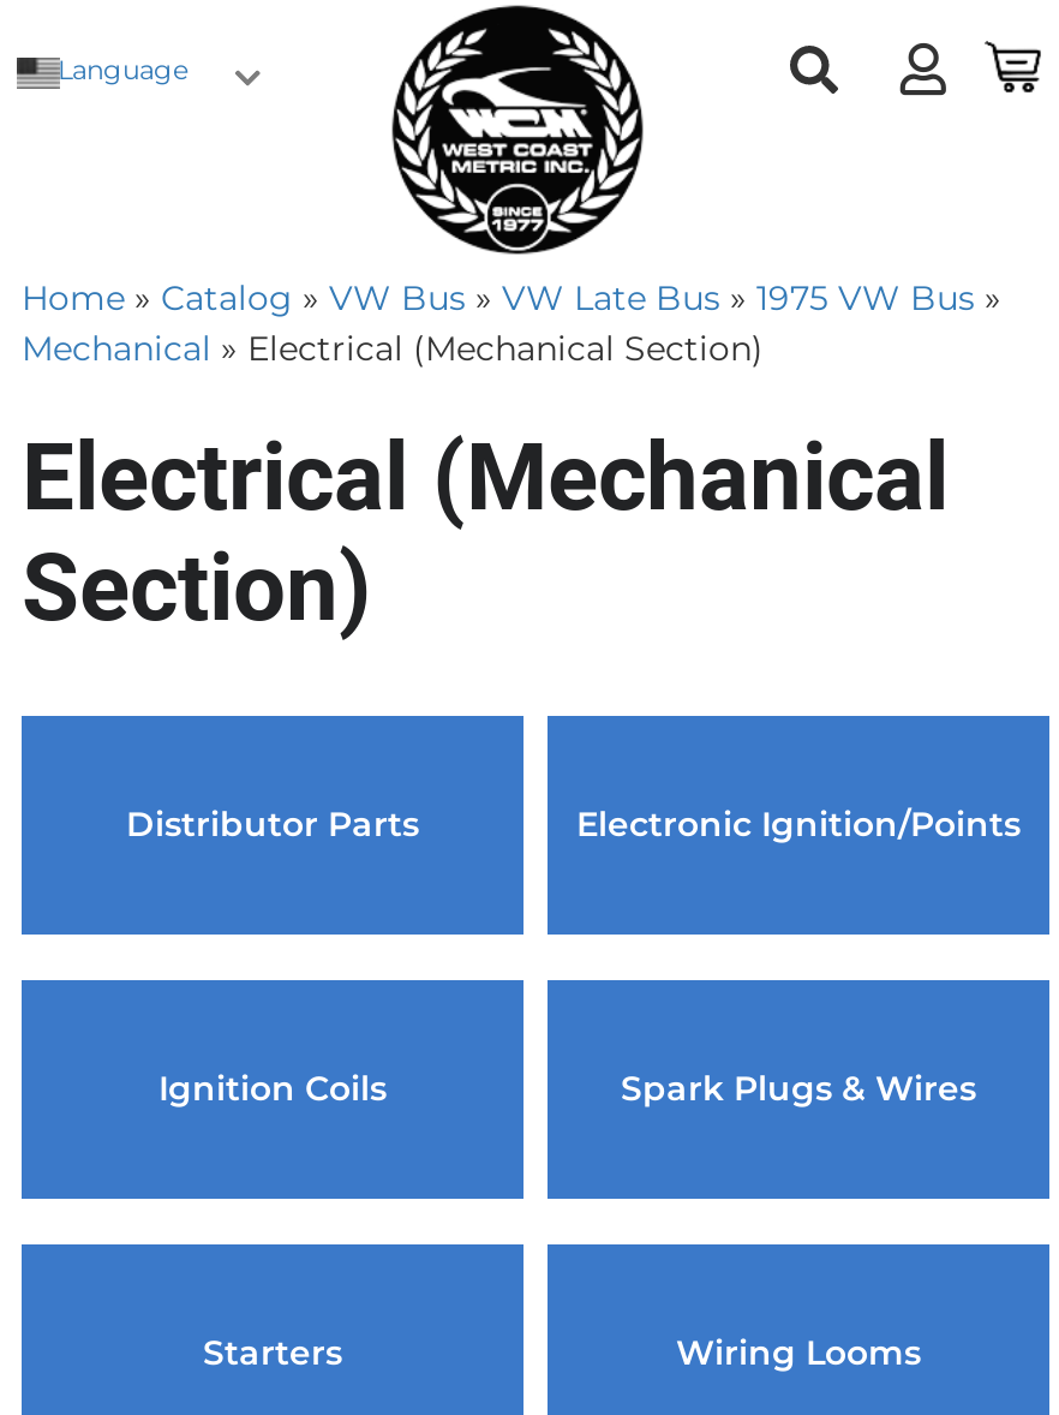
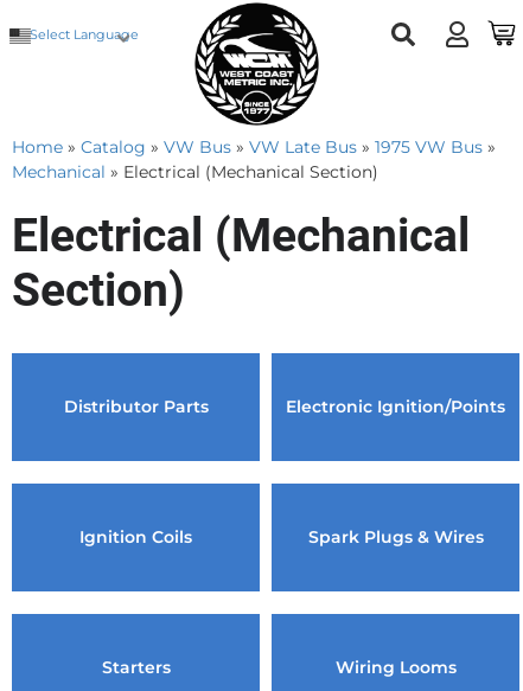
- Language
+ Select Language
